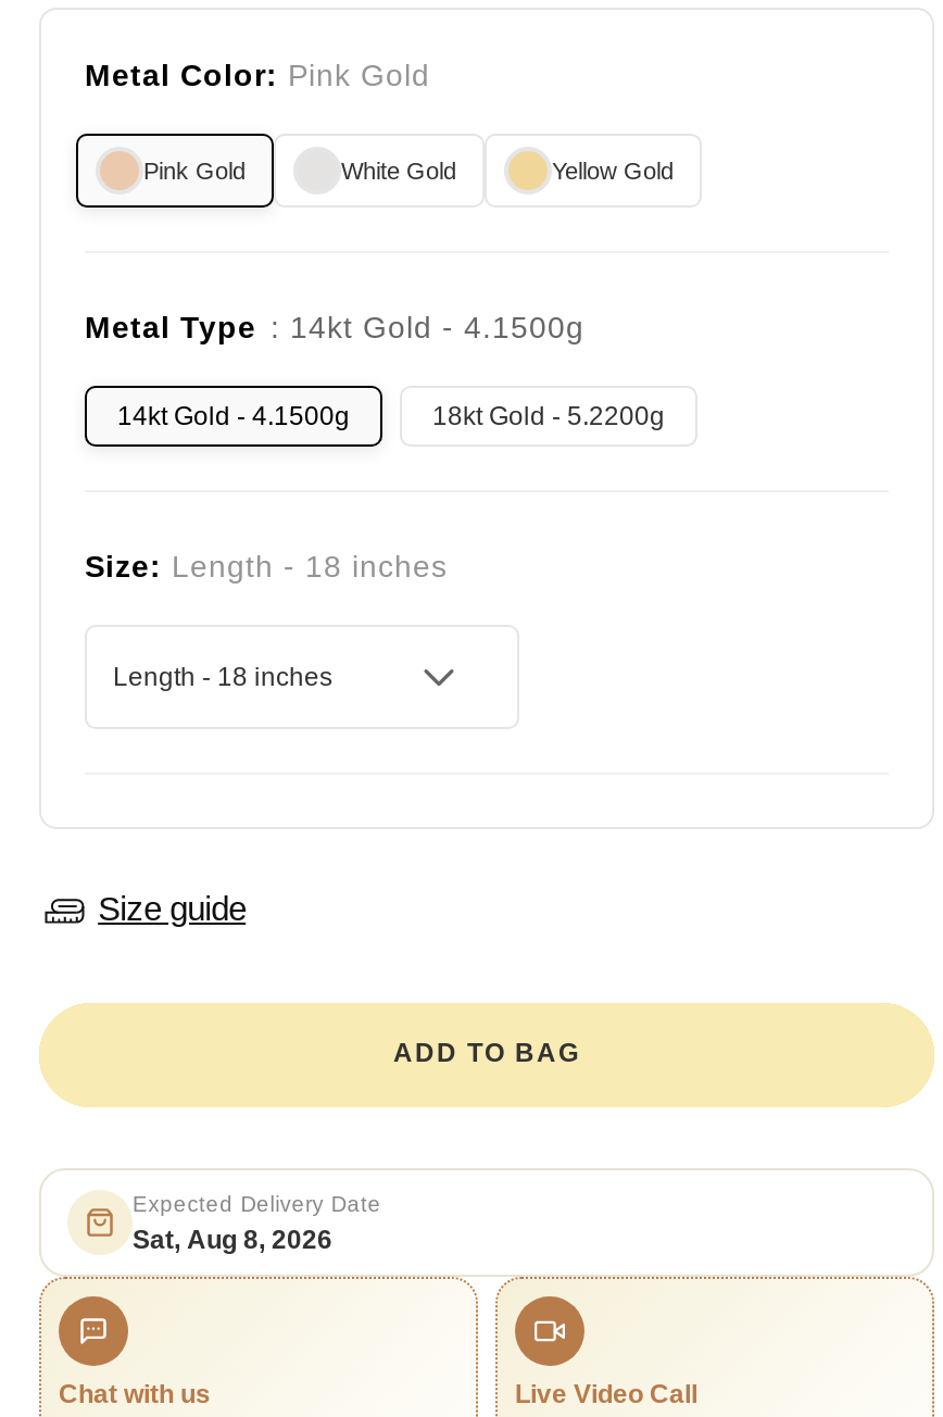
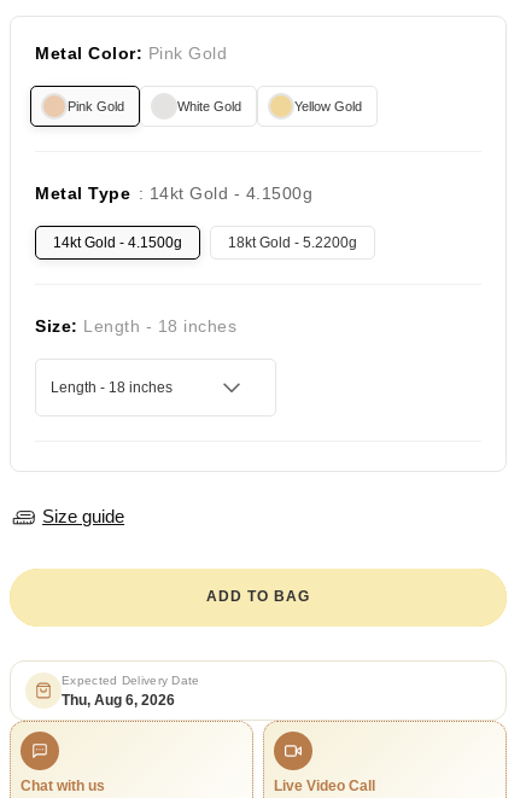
- Sat, Aug 8, 2026
+ Thu, Aug 6, 2026
